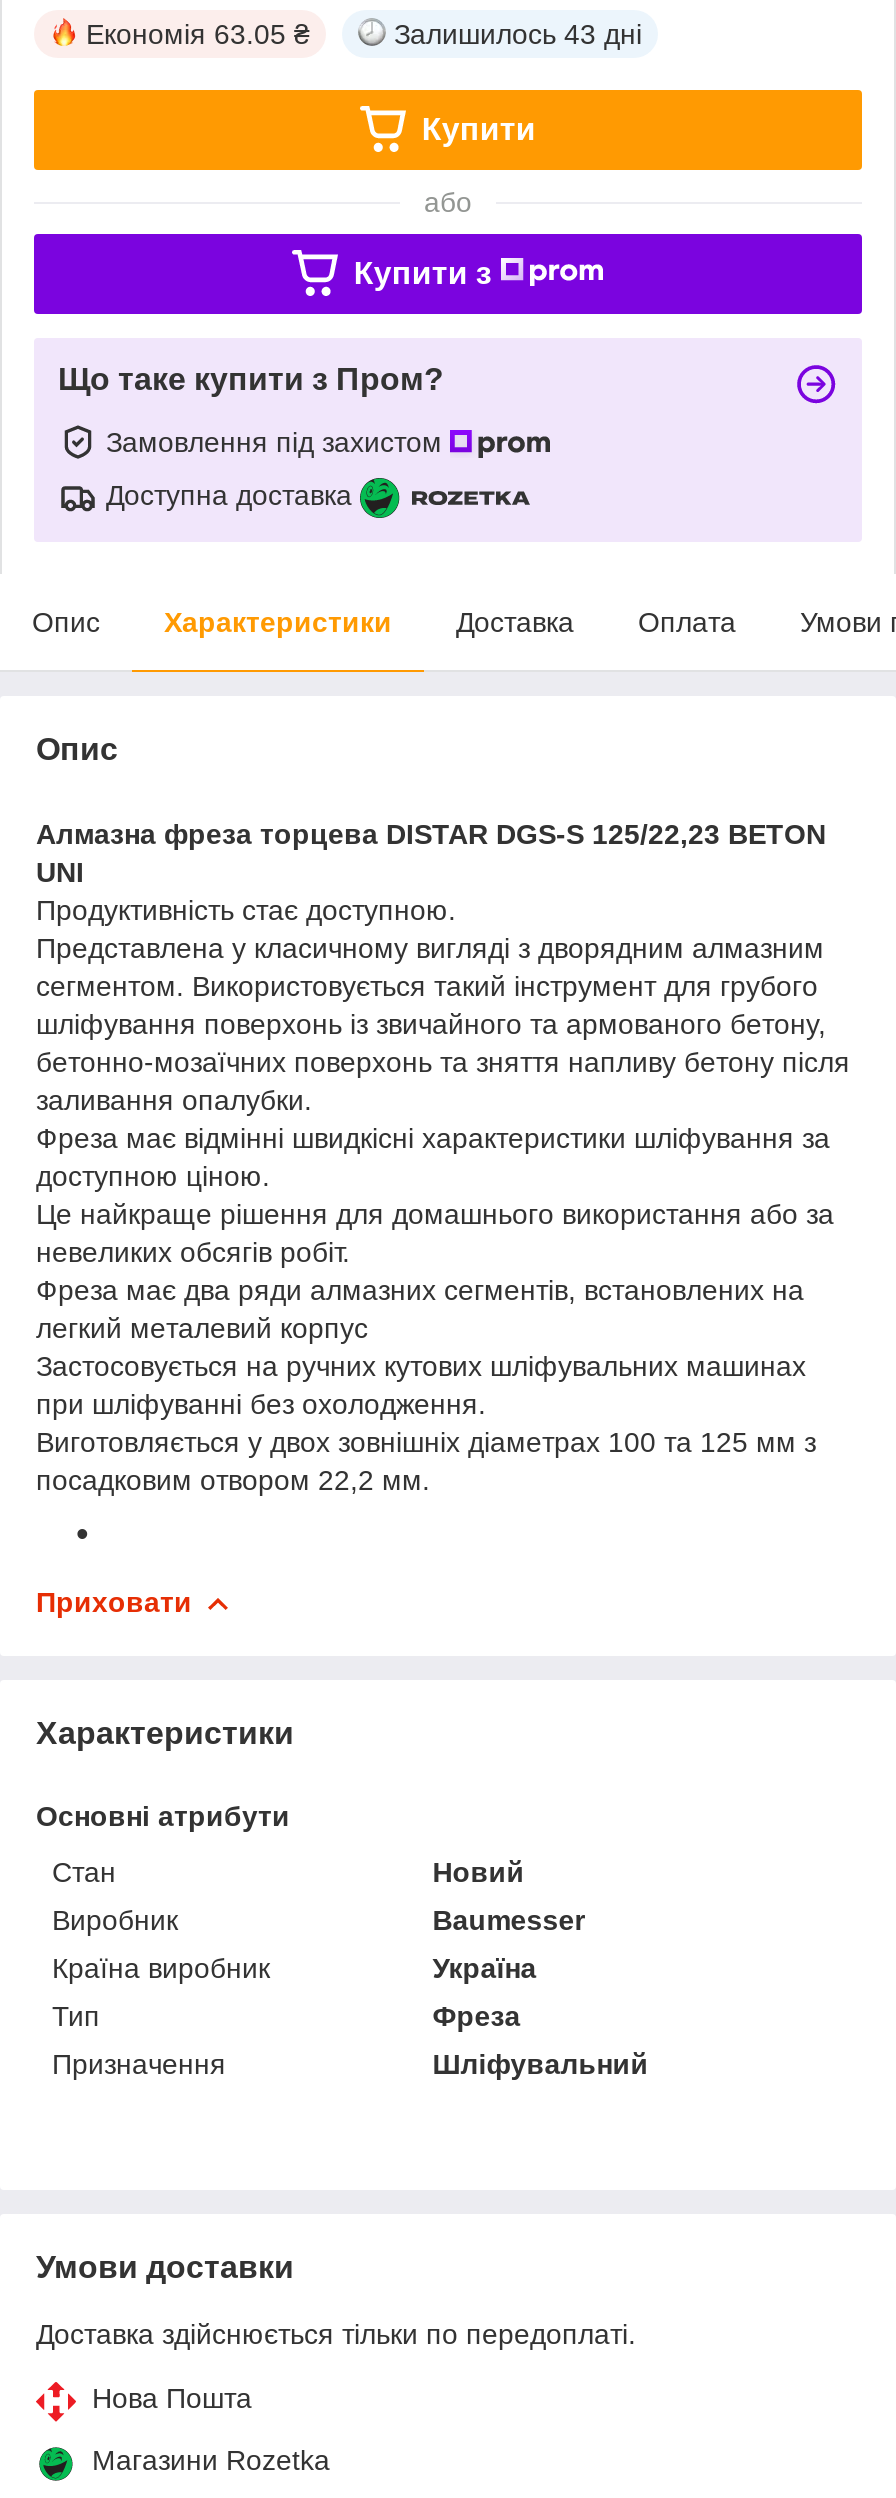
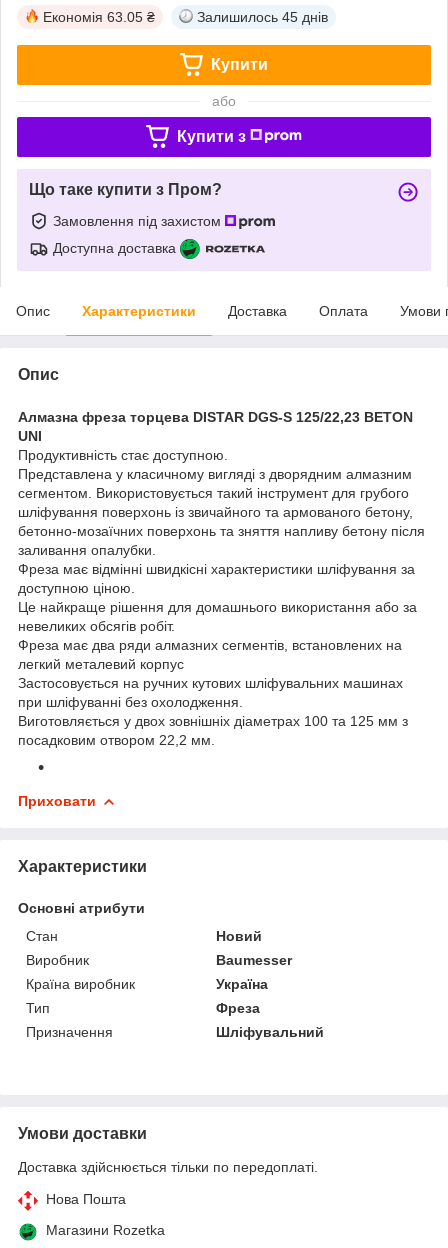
- Залишилось 43 дні
+ Залишилось 45 днів
